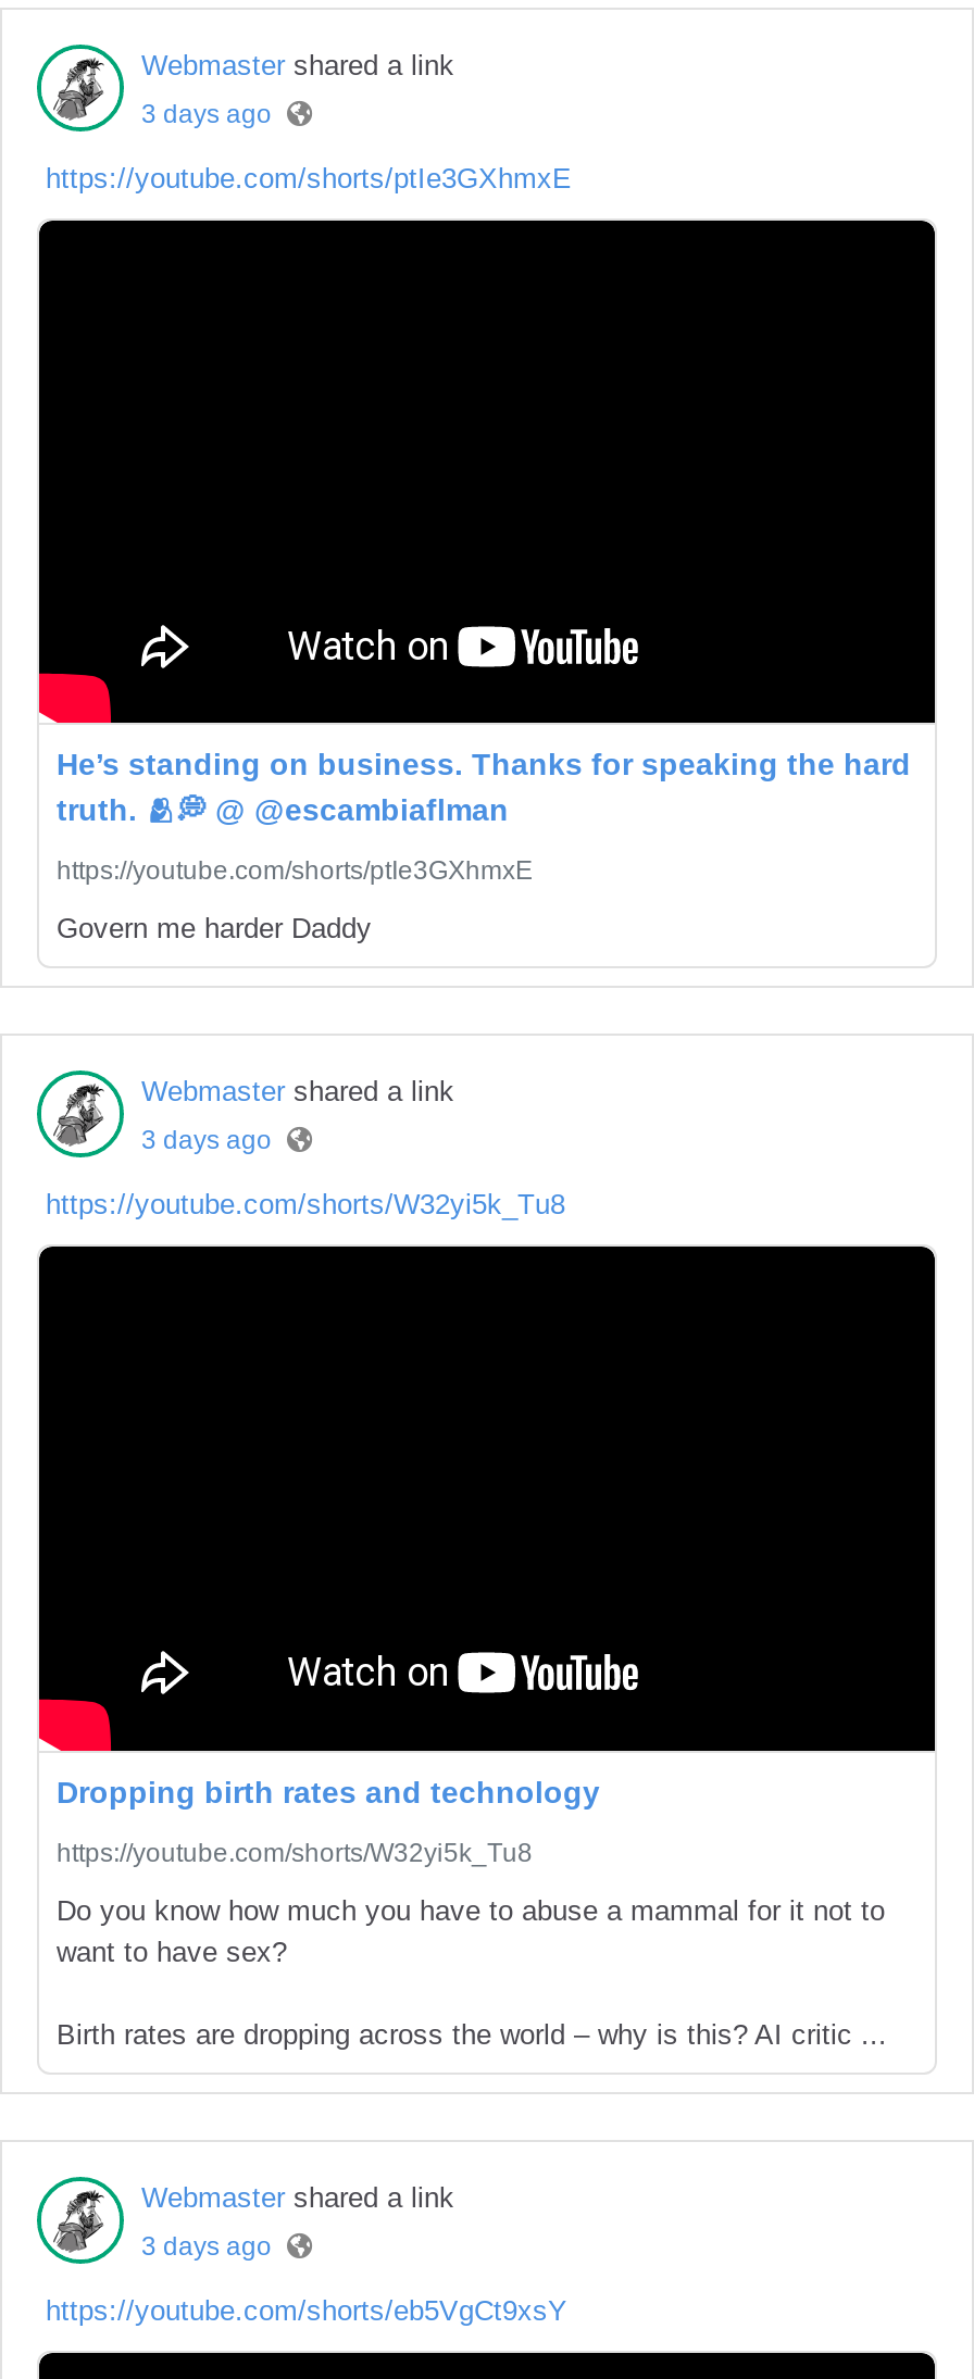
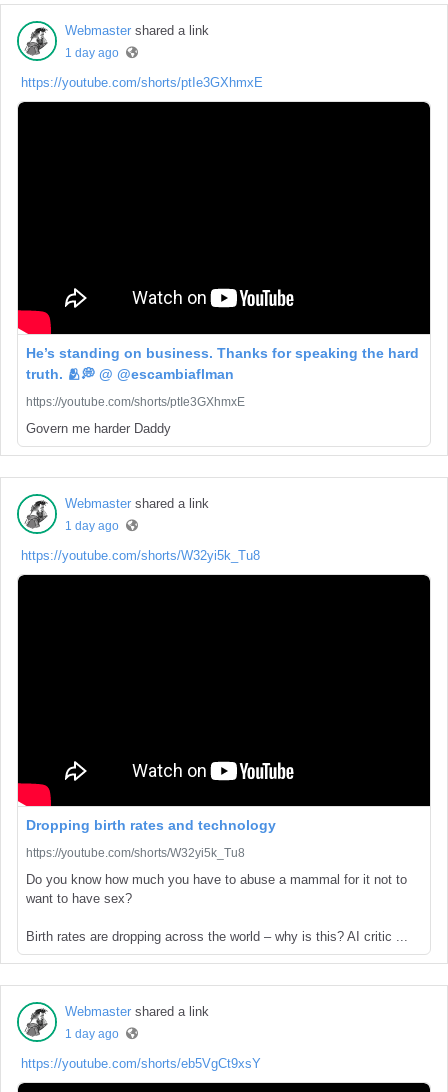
- 3 days ago
+ 1 day ago

- 3 days ago
+ 1 day ago

- 3 days ago
+ 1 day ago
